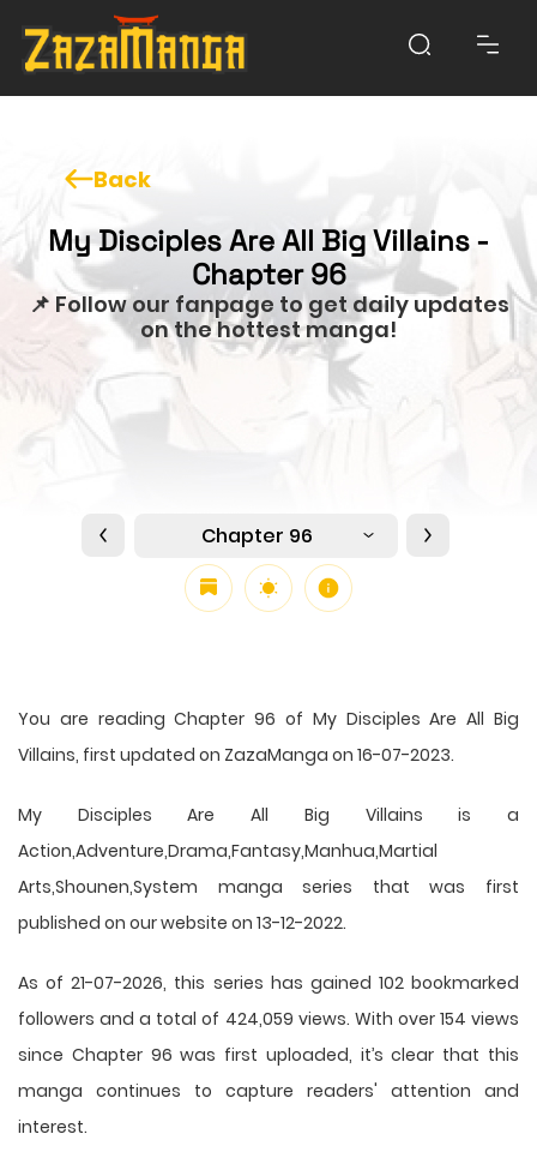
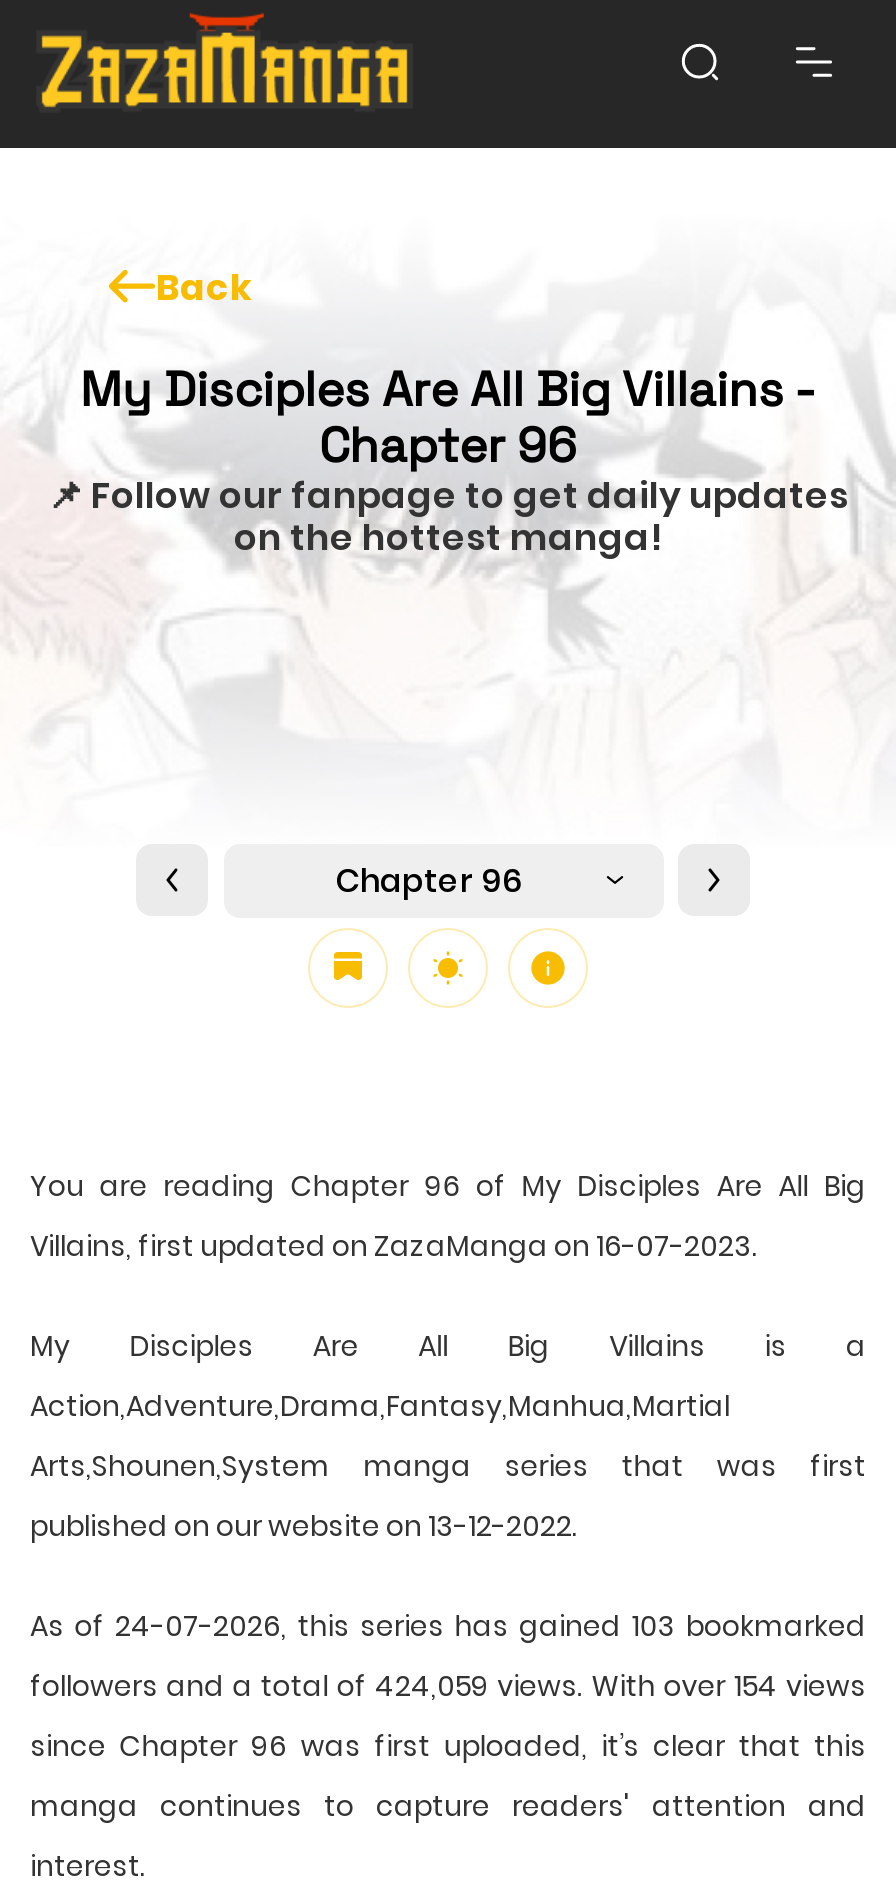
- As of 21-07-2026, this series has gained 102 bookmarked
+ As of 24-07-2026, this series has gained 103 bookmarked
